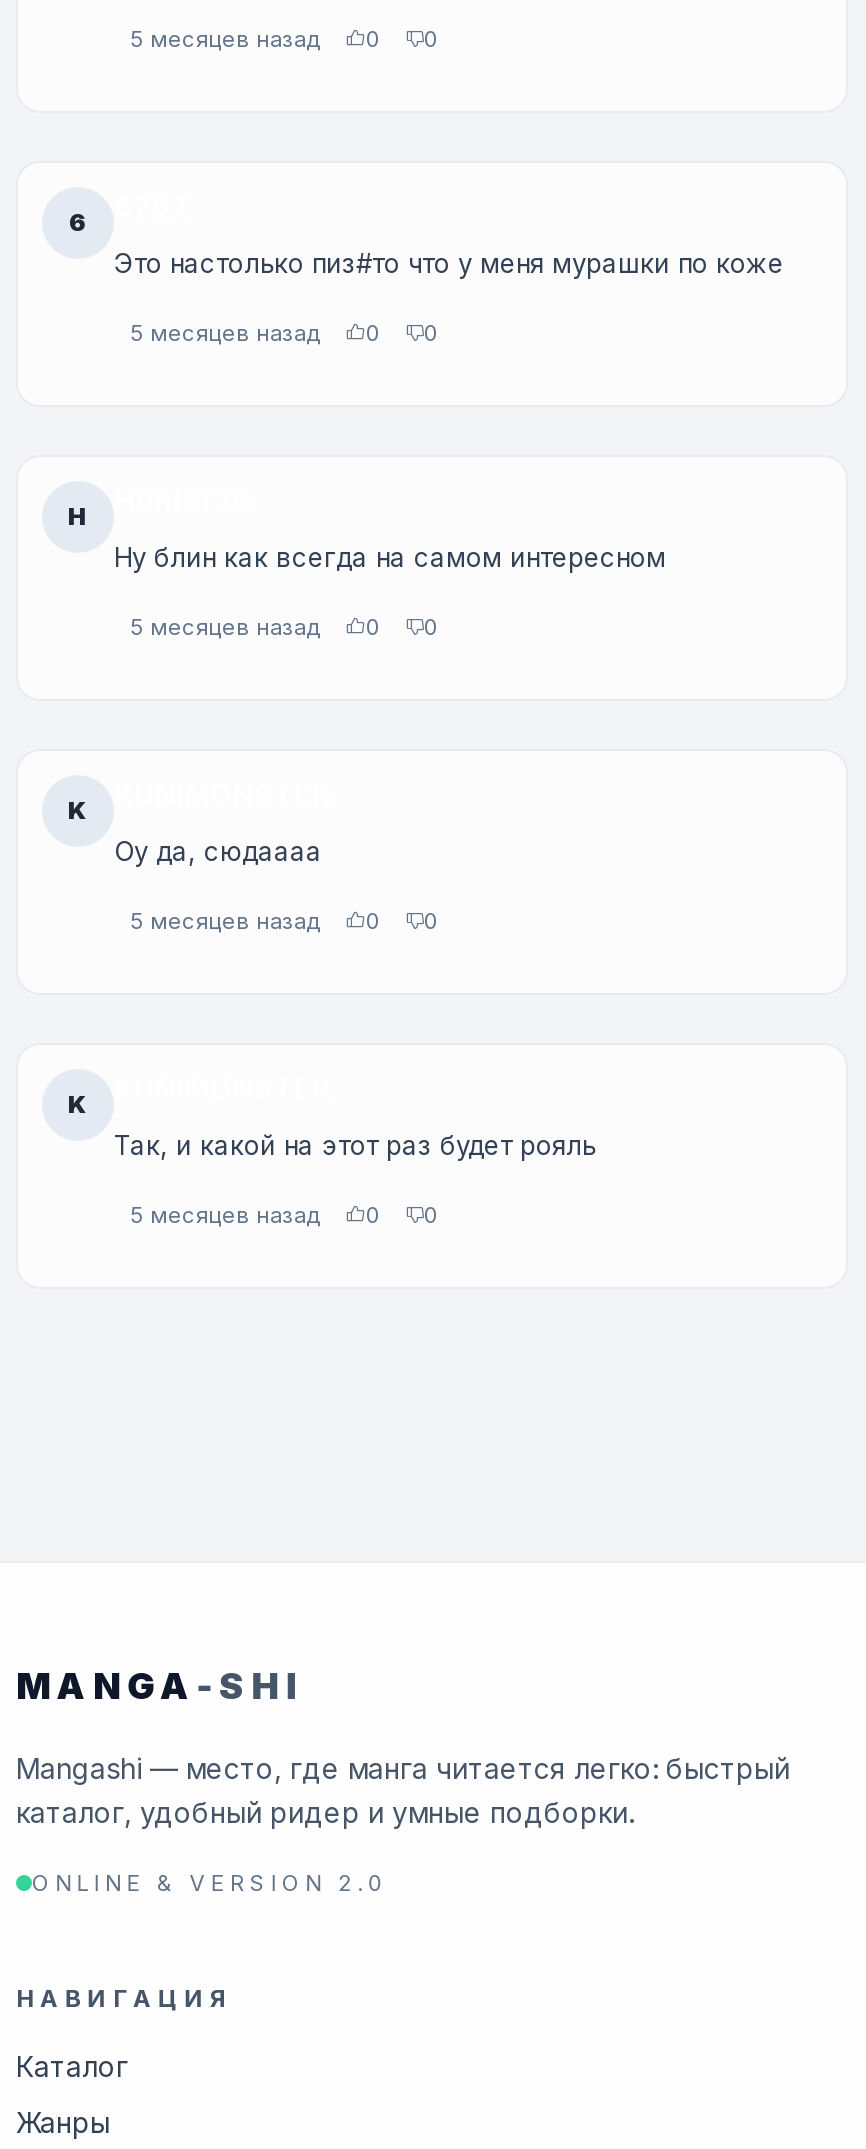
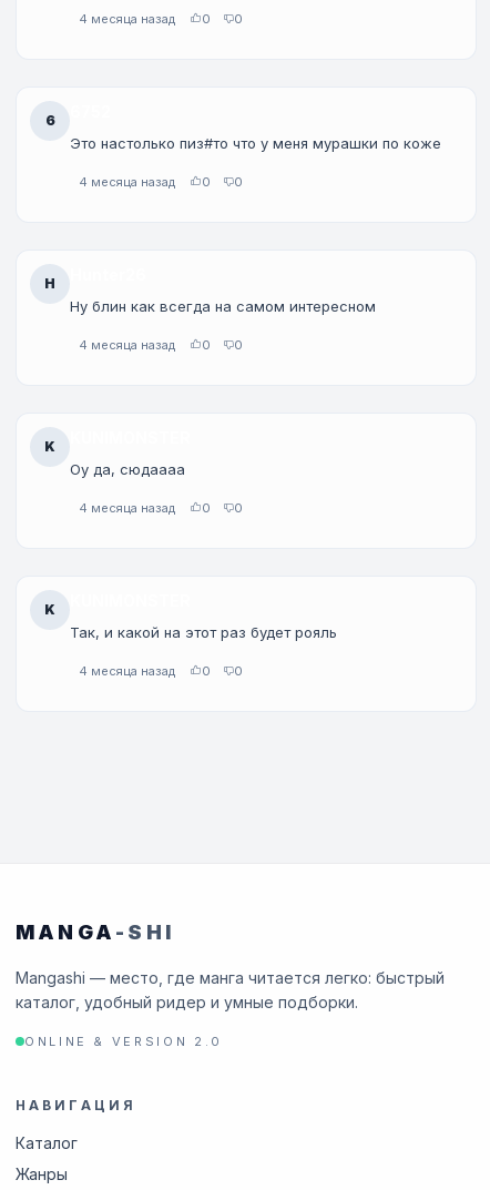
- 5 месяцев назад
+ 4 месяца назад

- 5 месяцев назад
+ 4 месяца назад

- 5 месяцев назад
+ 4 месяца назад

- 5 месяцев назад
+ 4 месяца назад

- 5 месяцев назад
+ 4 месяца назад
